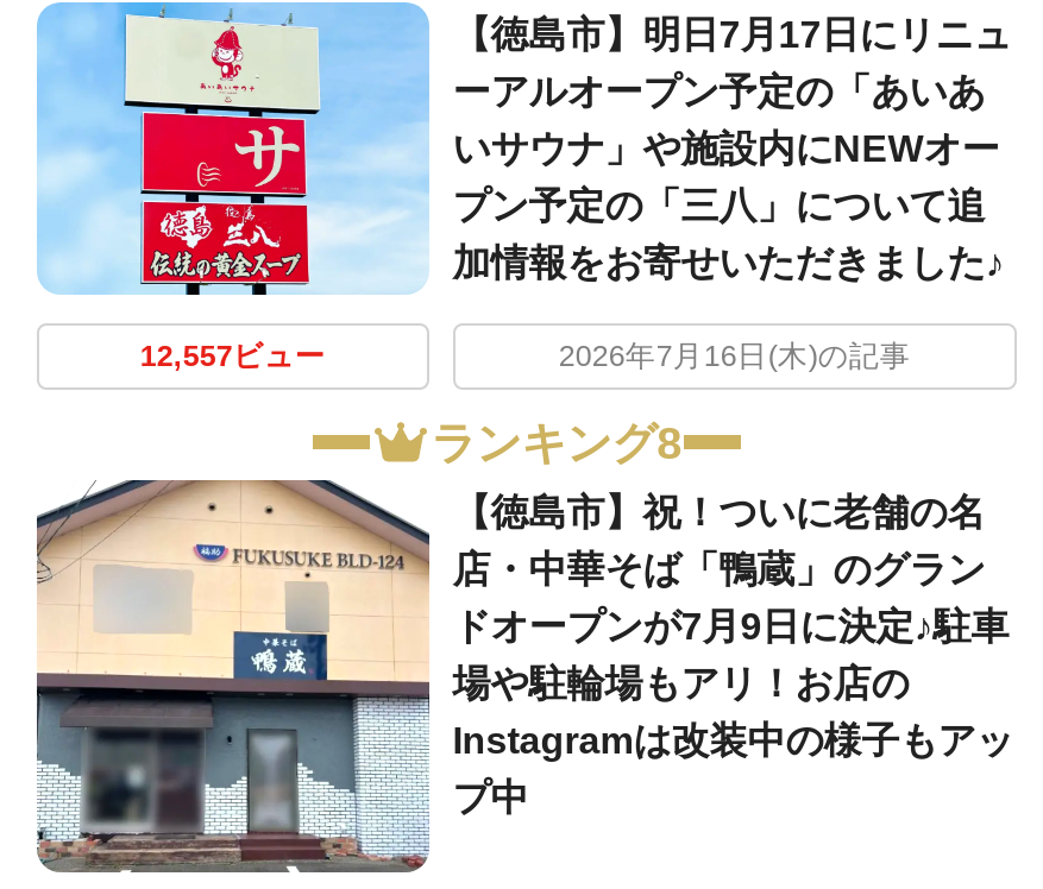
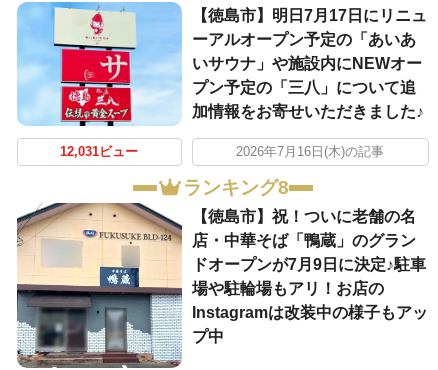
- 12,557ビュー
+ 12,031ビュー
